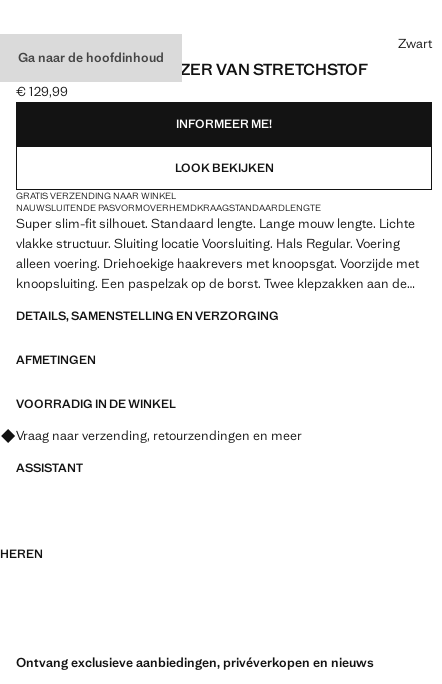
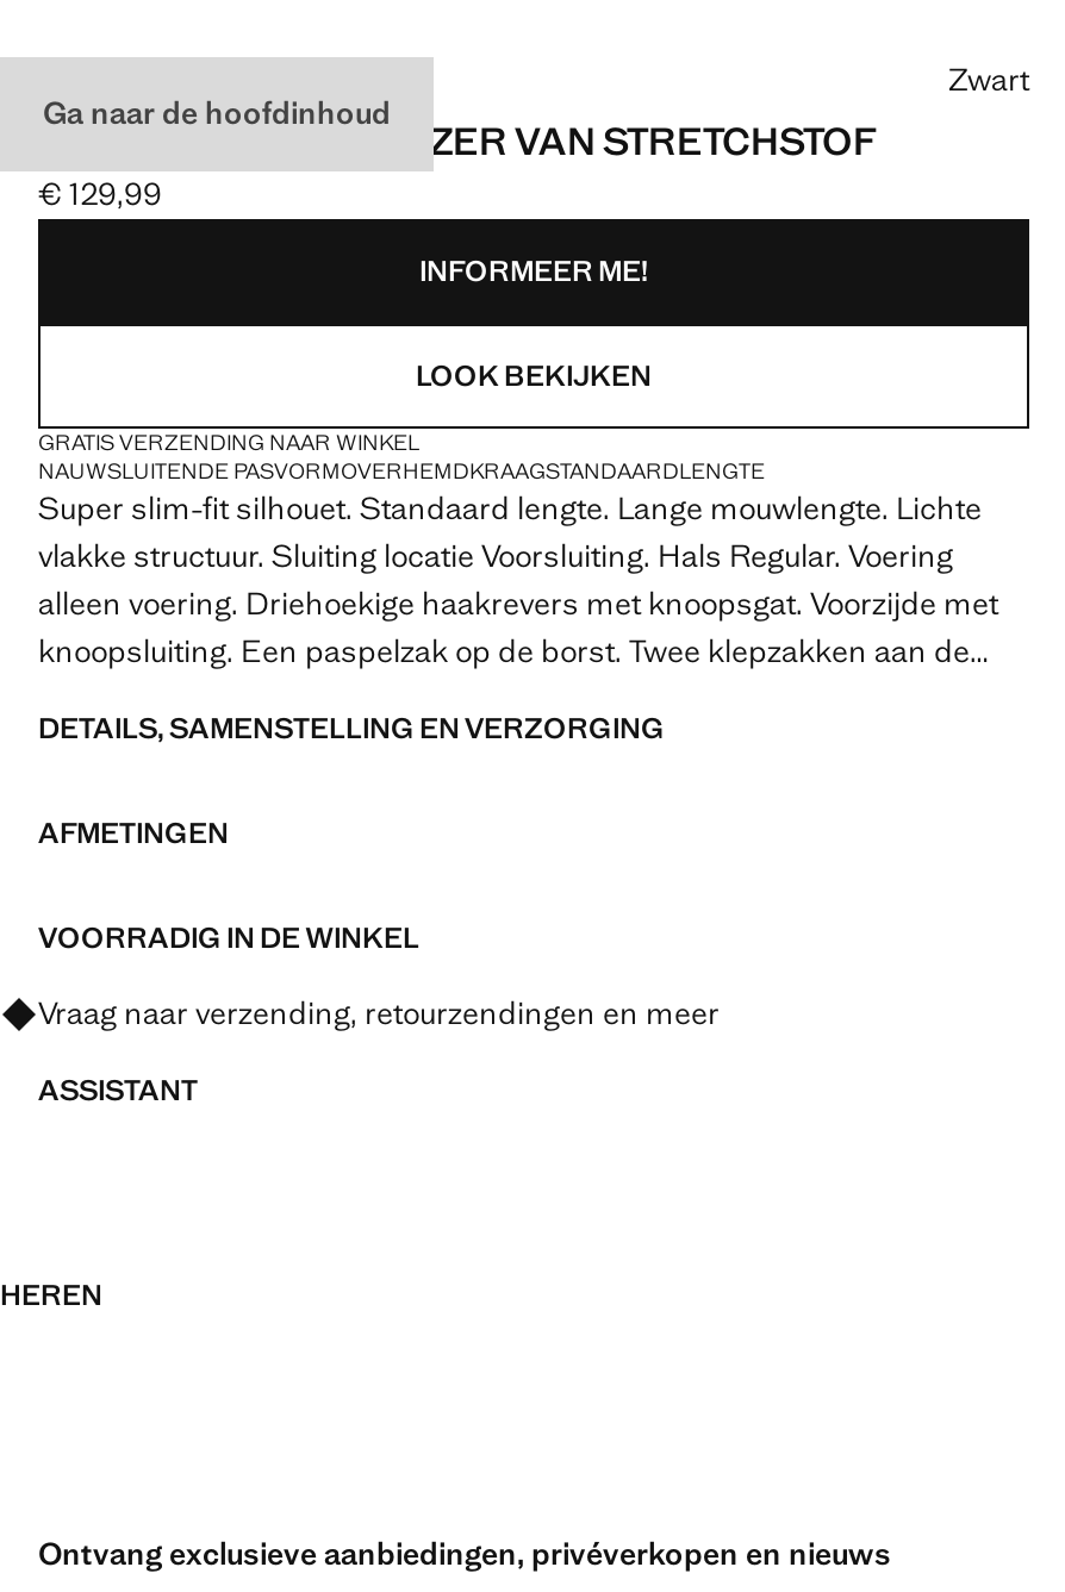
- Super slim-fit silhouet. Standaard lengte. Lange mouw lengte. Lichte
+ Super slim-fit silhouet. Standaard lengte. Lange mouwlengte. Lichte
